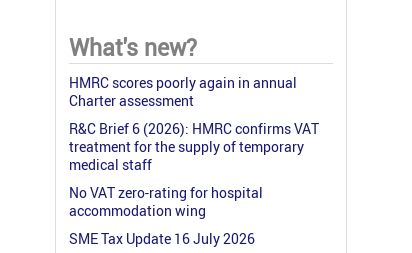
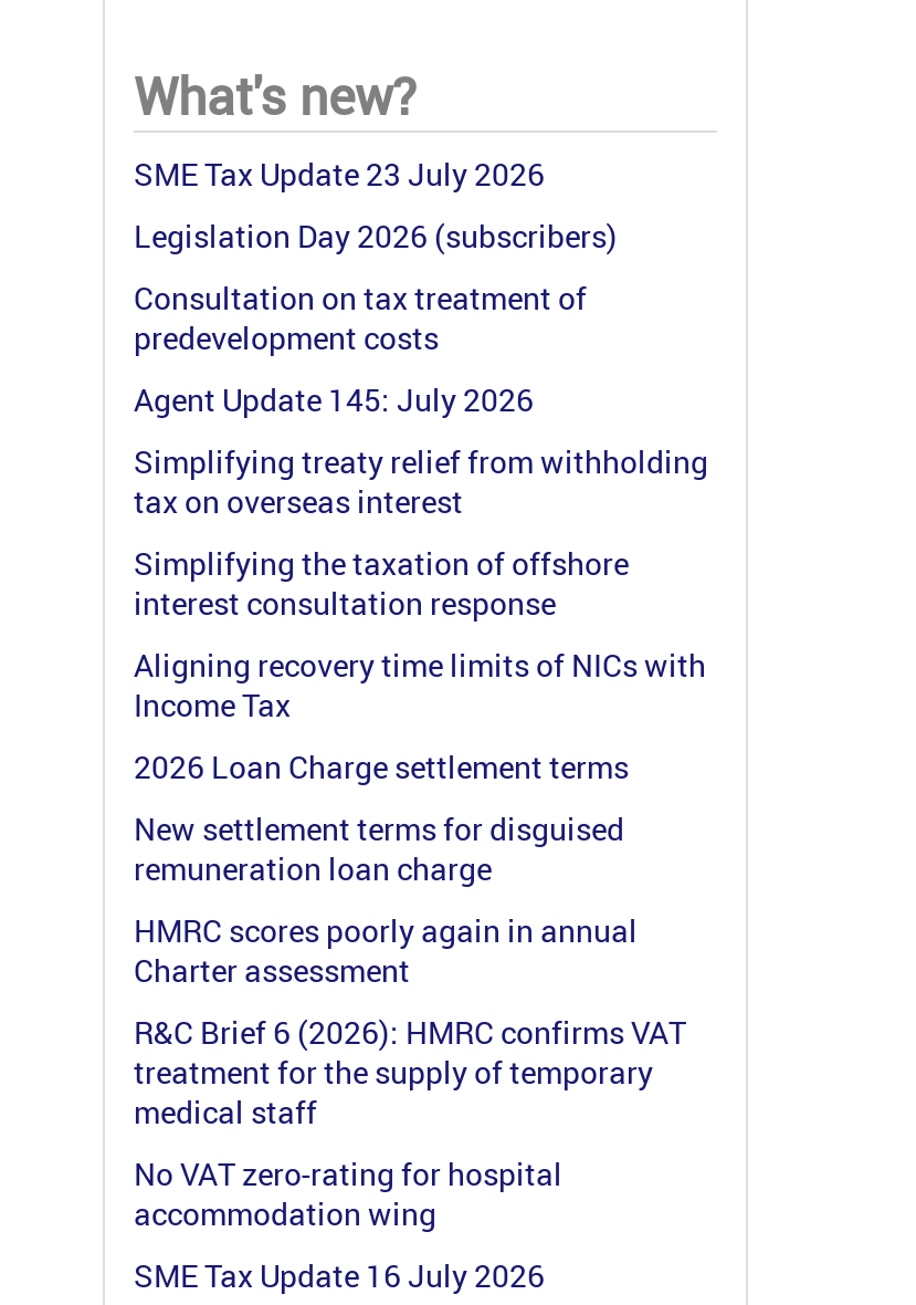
+ SME Tax Update 23 July 2026
+ Legislation Day 2026 (subscribers)
+ Consultation on tax treatment of
+ predevelopment costs
+ Agent Update 145: July 2026
+ Simplifying treaty relief from withholding
+ tax on overseas interest
+ Simplifying the taxation of offshore
+ interest consultation response
+ Aligning recovery time limits of NICs with
+ Income Tax
+ 2026 Loan Charge settlement terms
+ New settlement terms for disguised
+ remuneration loan charge
